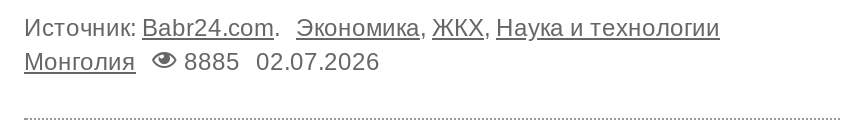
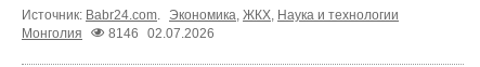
- Монголия 8885 02.07.2026
+ Монголия 8146 02.07.2026
